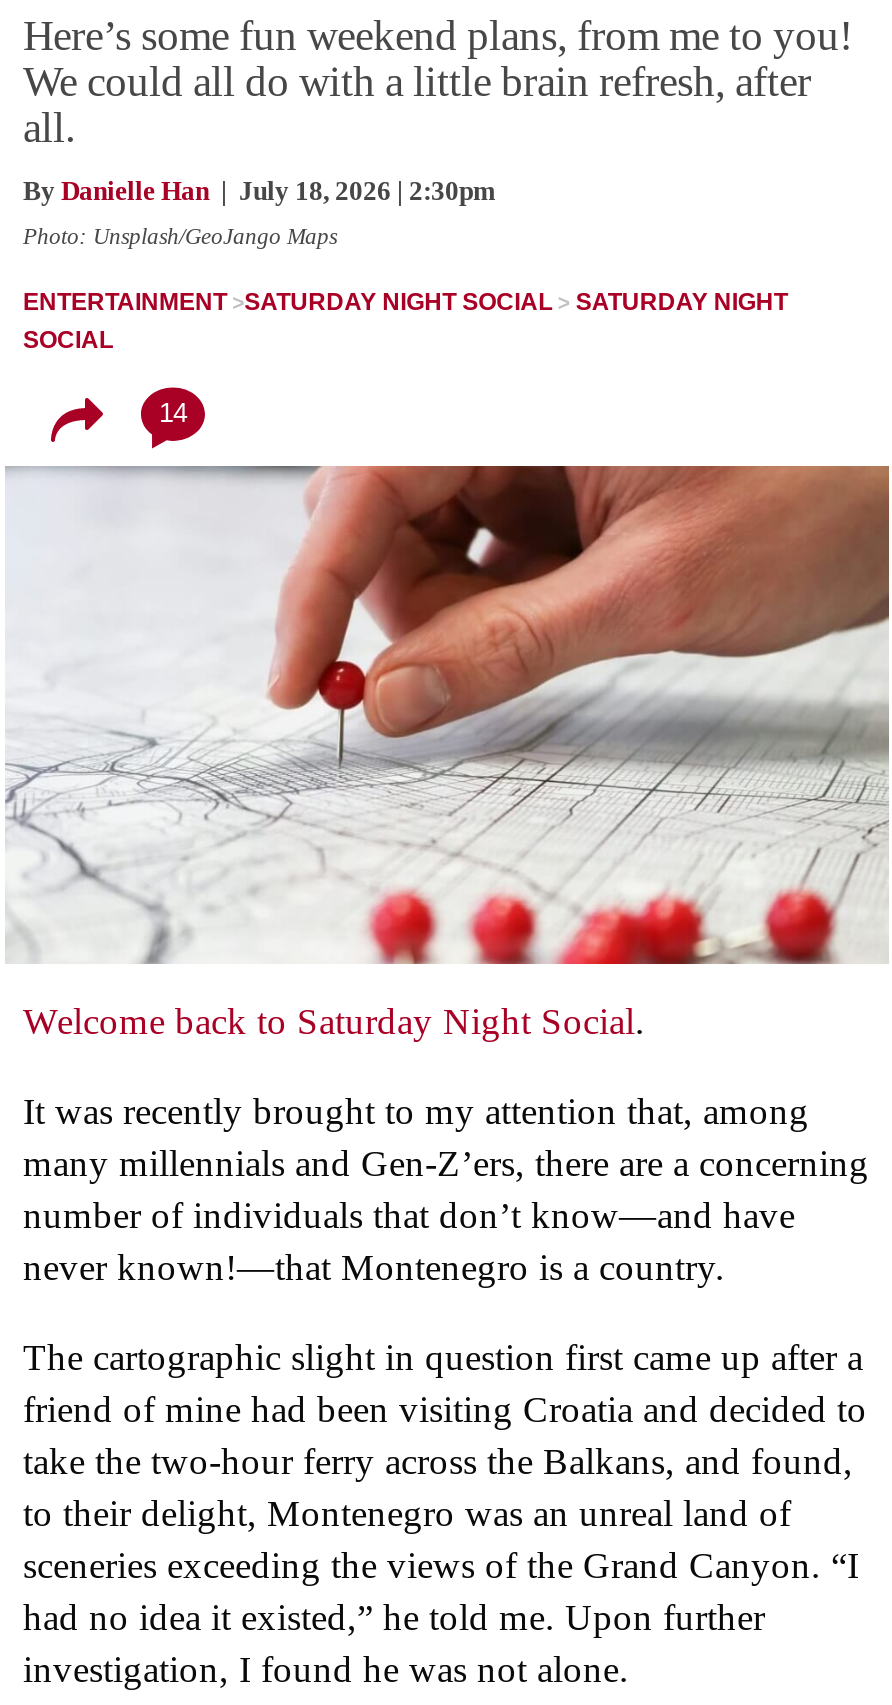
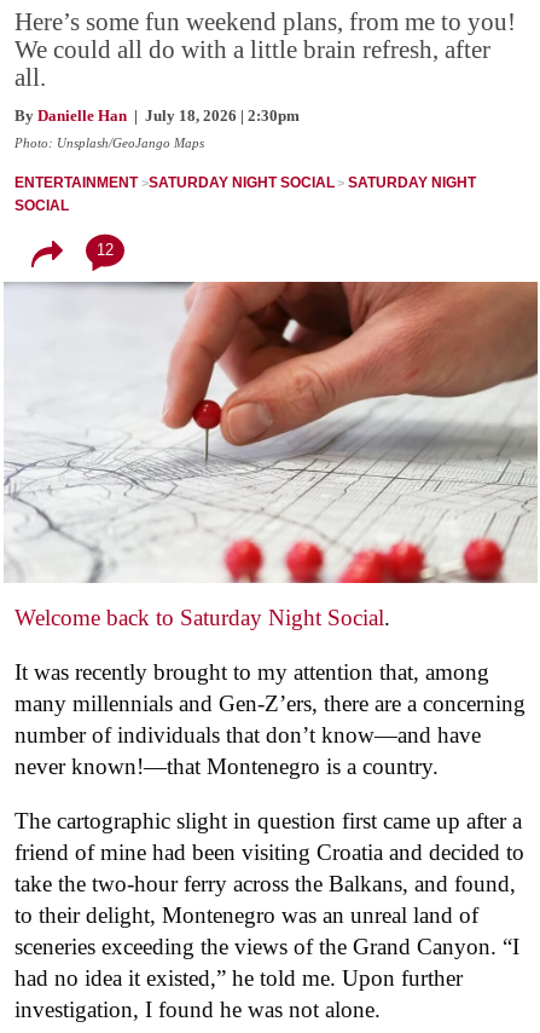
- 14
+ 12
